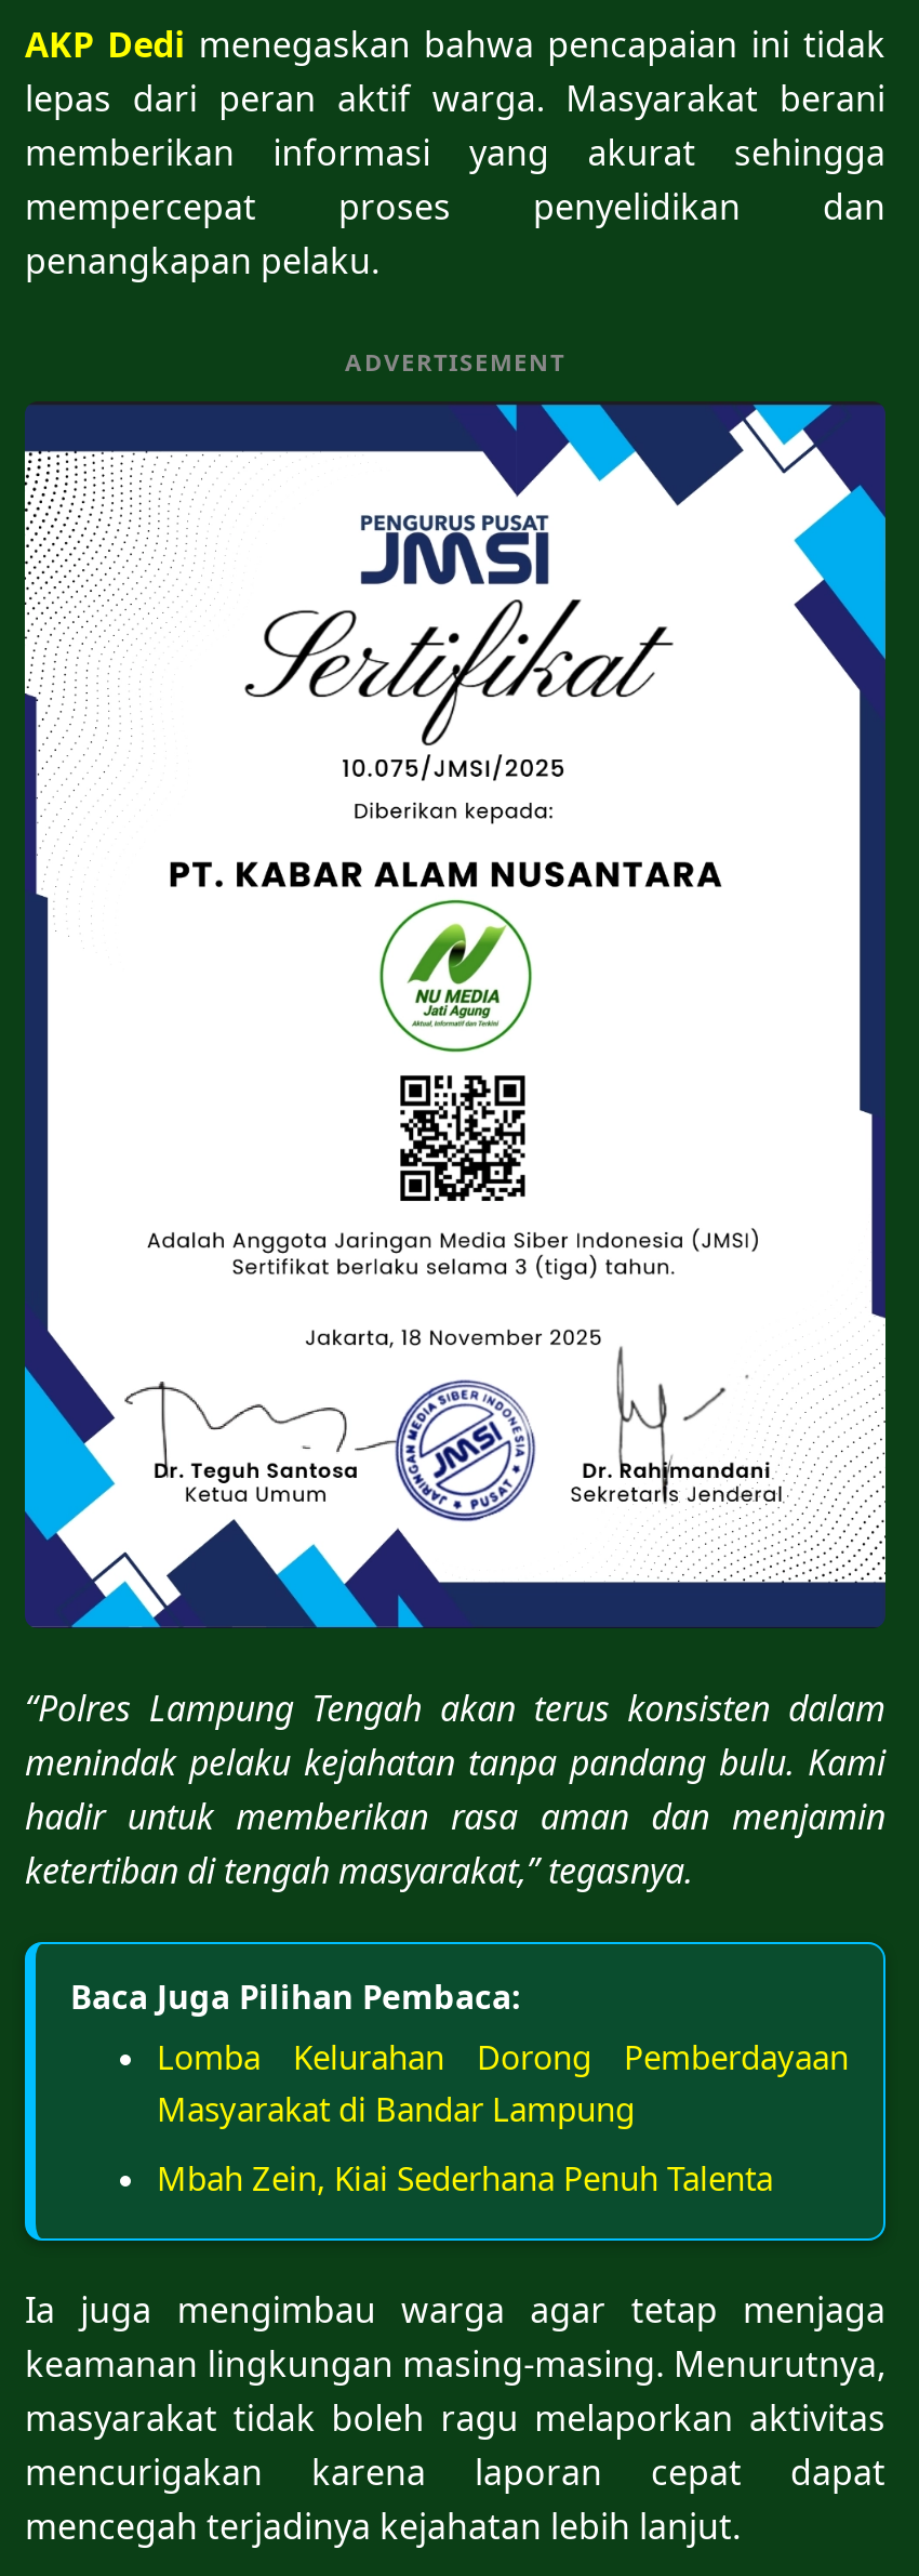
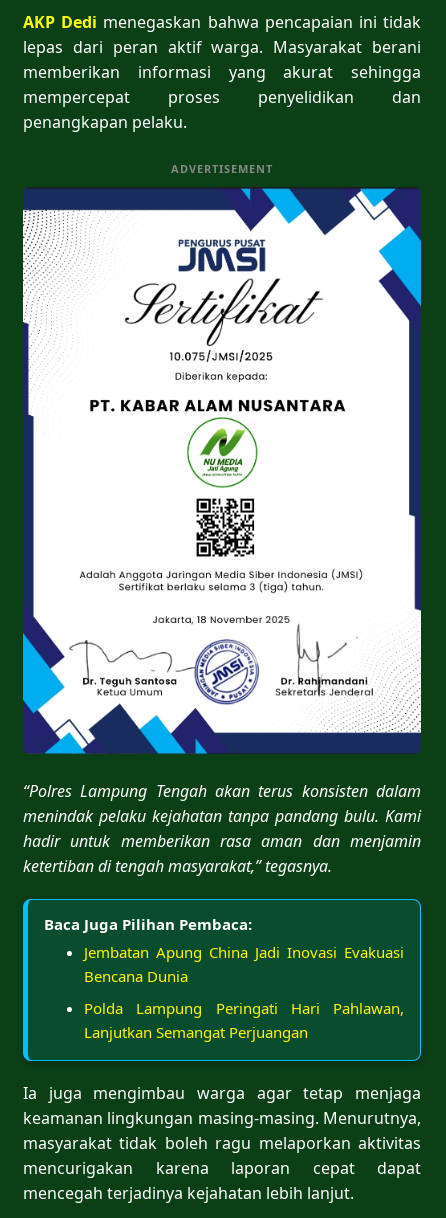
- Lomba Kelurahan Dorong Pemberdayaan
- Masyarakat di Bandar Lampung
+ Jembatan Apung China Jadi Inovasi Evakuasi
+ Bencana Dunia

- Mbah Zein, Kiai Sederhana Penuh Talenta
+ Polda Lampung Peringati Hari Pahlawan,
+ Lanjutkan Semangat Perjuangan
